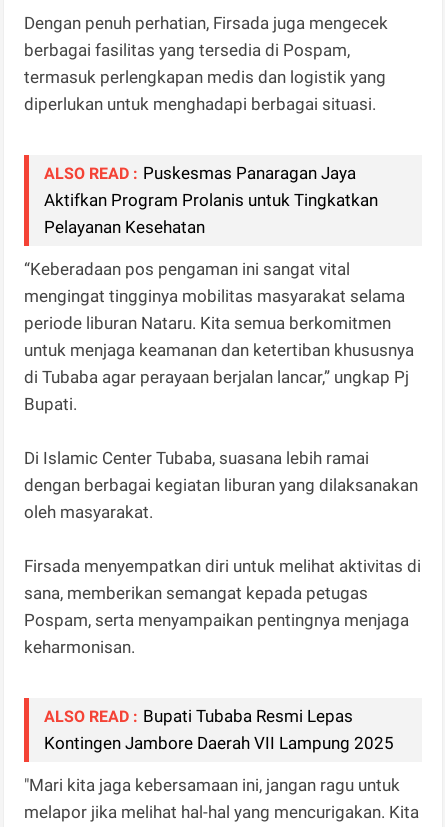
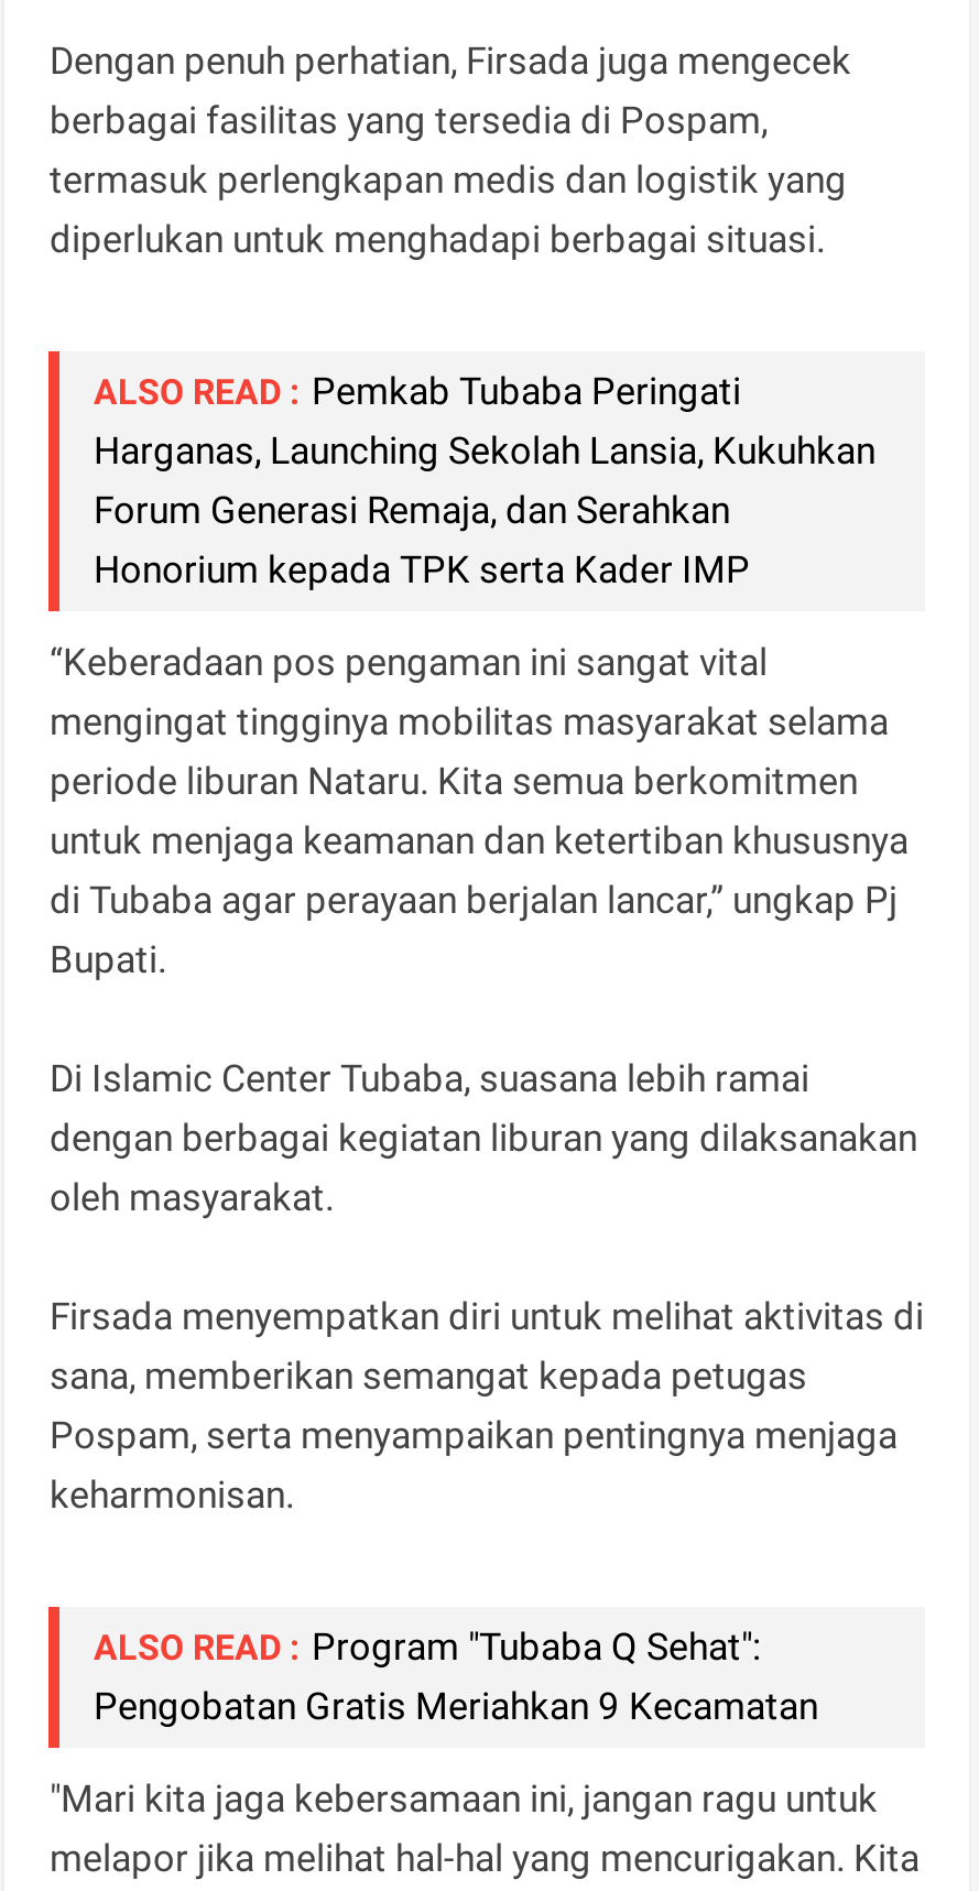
- ALSO READ : Puskesmas Panaragan Jaya
- Aktifkan Program Prolanis untuk Tingkatkan
- Pelayanan Kesehatan
+ ALSO READ : Pemkab Tubaba Peringati
+ Harganas, Launching Sekolah Lansia, Kukuhkan
+ Forum Generasi Remaja, dan Serahkan
+ Honorium kepada TPK serta Kader IMP

- ALSO READ : Bupati Tubaba Resmi Lepas
- Kontingen Jambore Daerah VII Lampung 2025
+ ALSO READ : Program "Tubaba Q Sehat":
+ Pengobatan Gratis Meriahkan 9 Kecamatan
